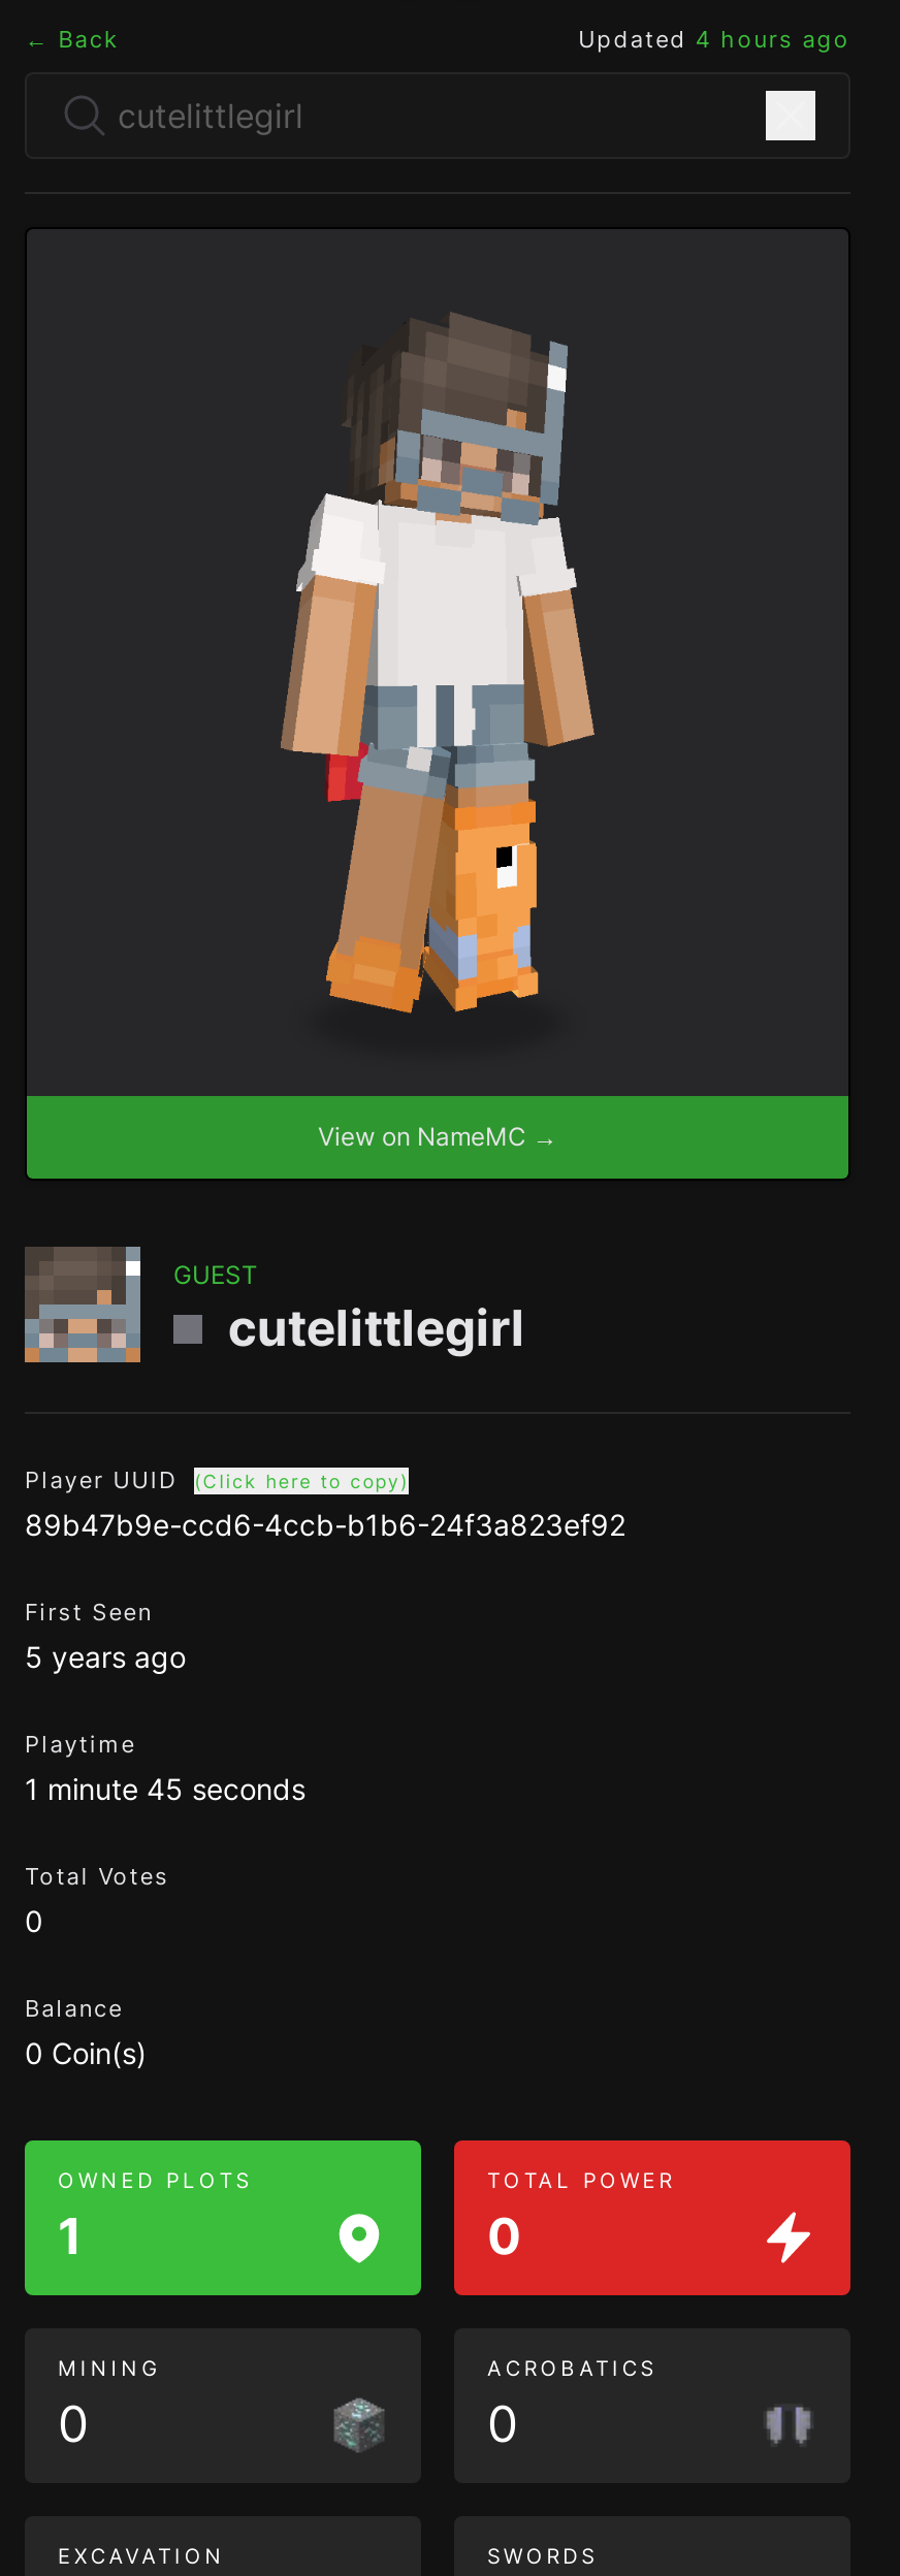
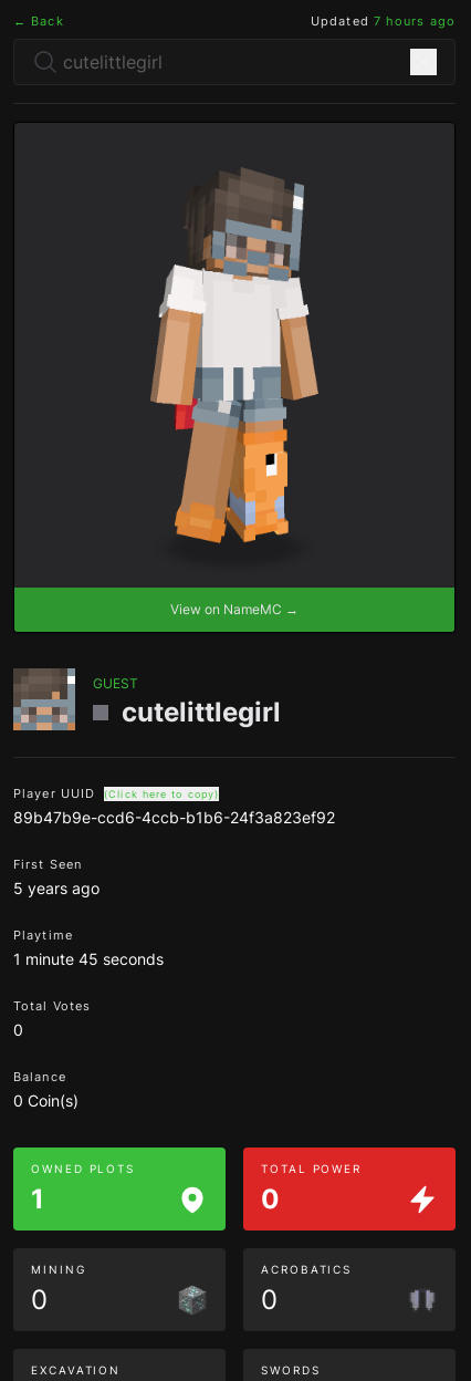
- Updated 4 hours ago
+ Updated 7 hours ago
